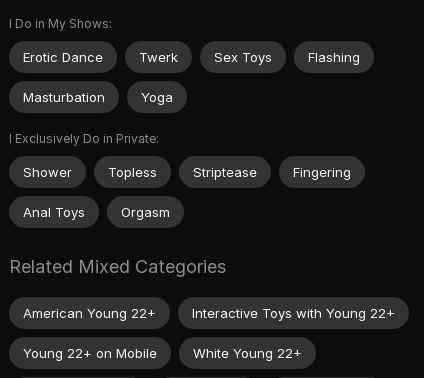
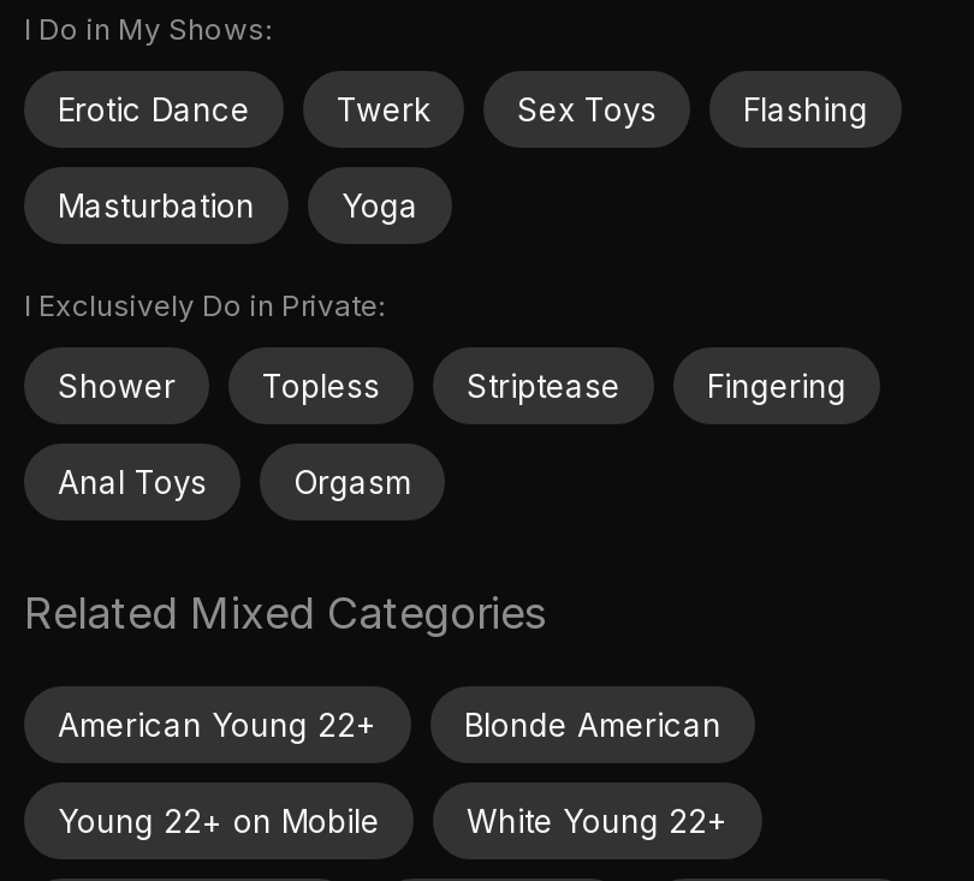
- Interactive Toys with Young 22+
+ Blonde American
